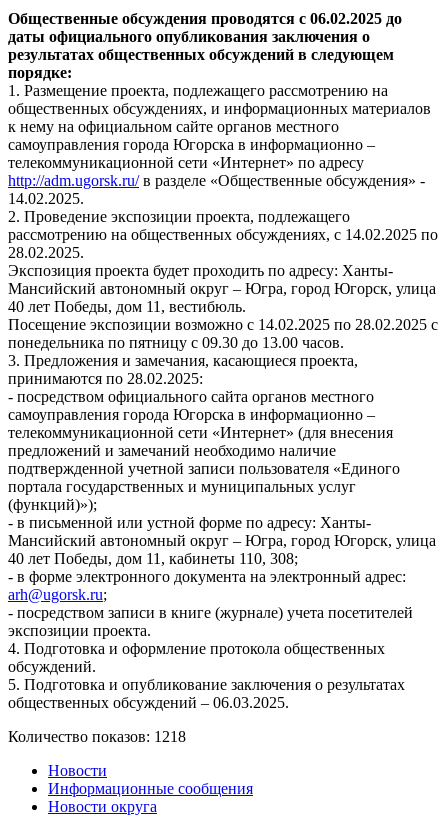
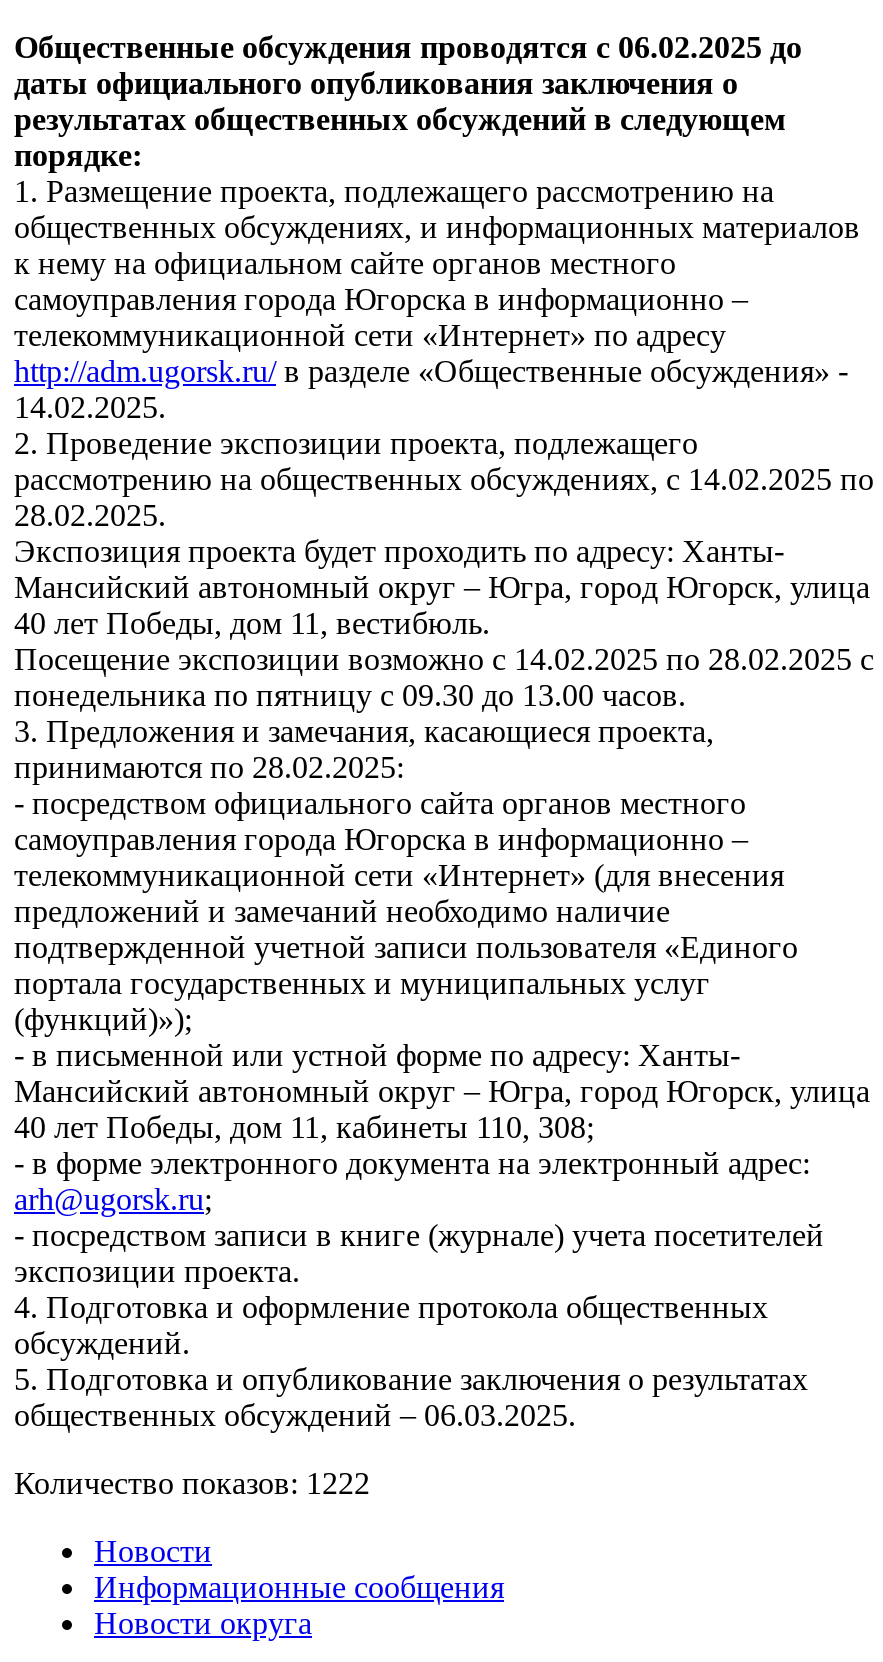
- Количество показов: 1218
+ Количество показов: 1222
